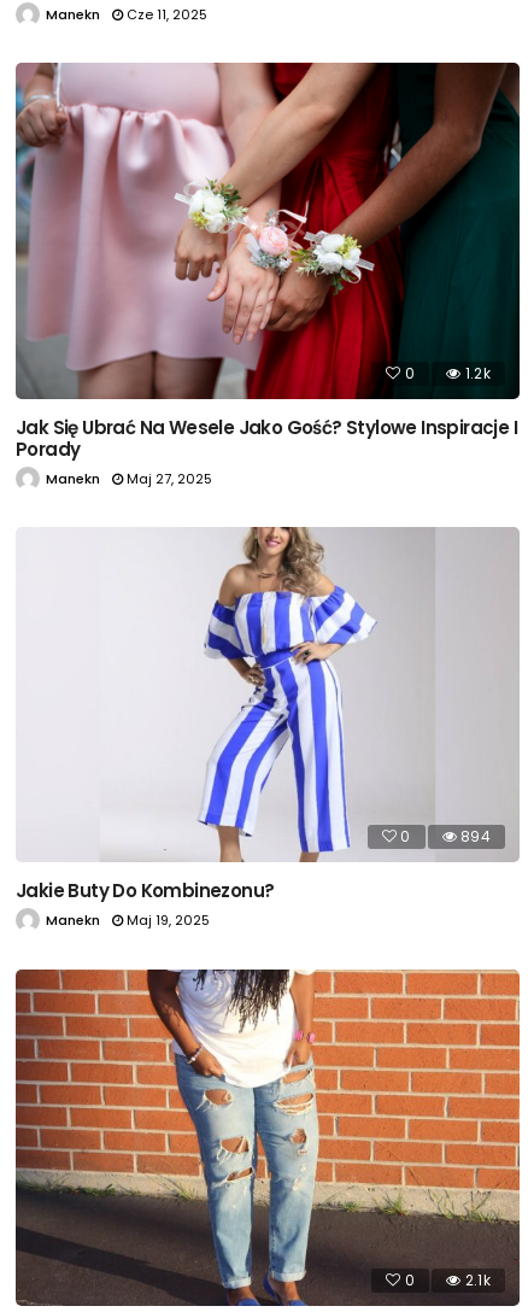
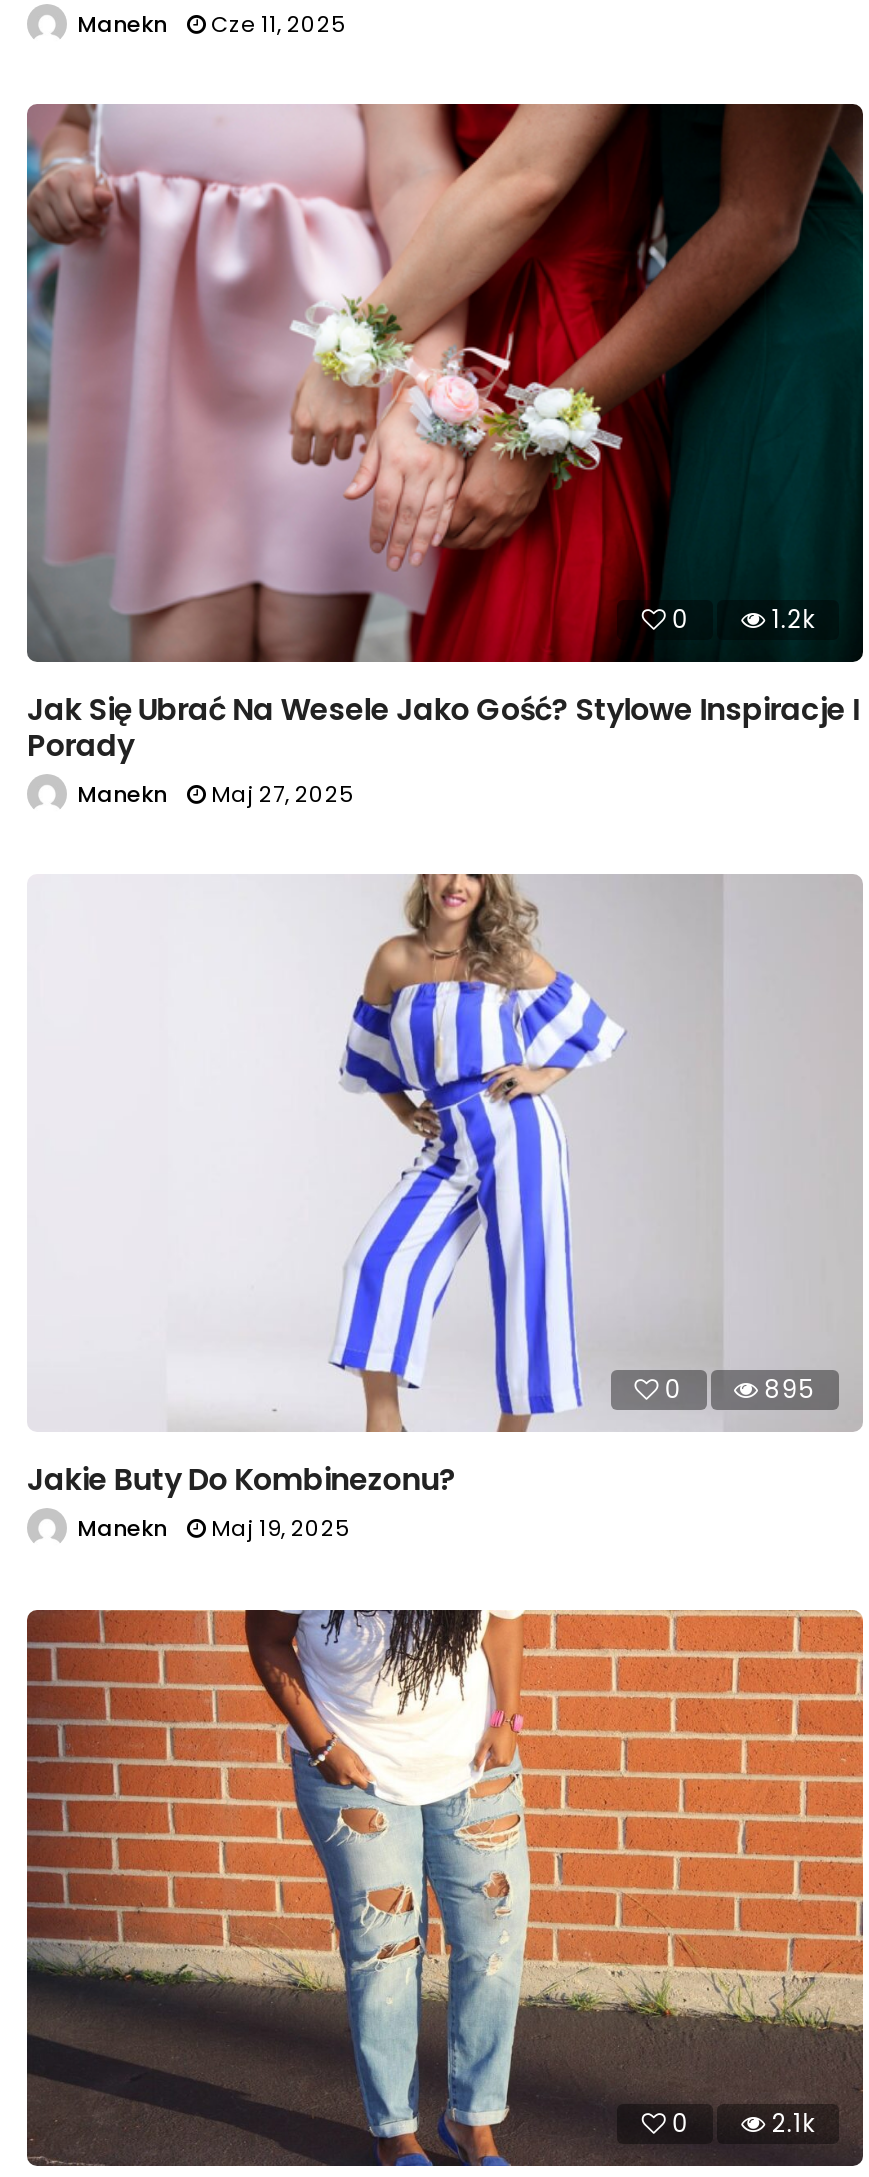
- 894
+ 895
